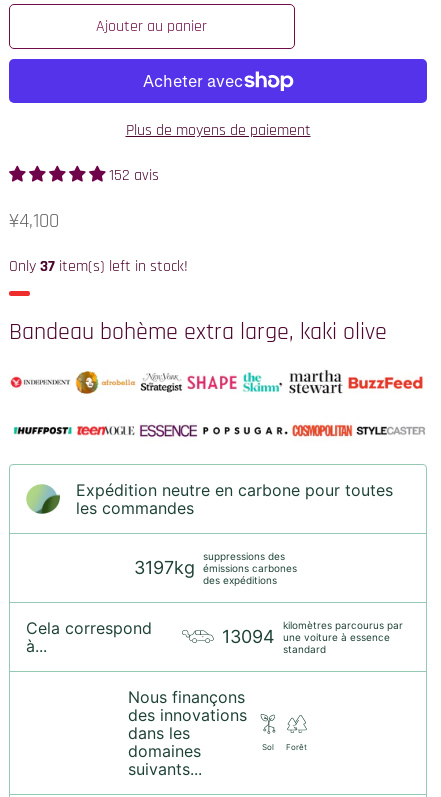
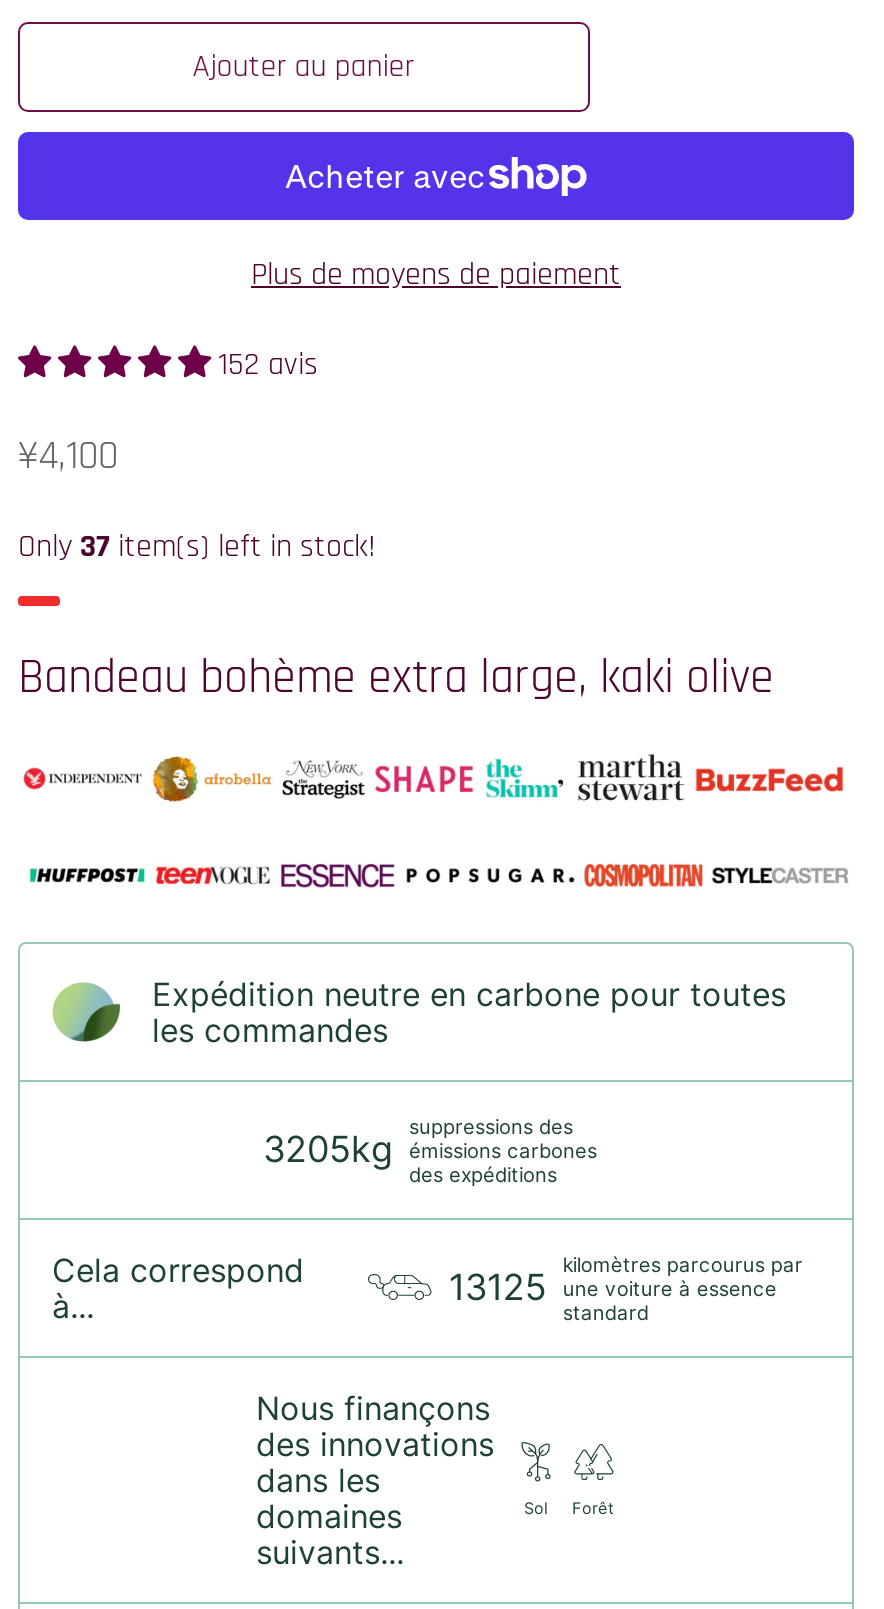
- 3197kg émissions carbones
+ 3205kg émissions carbones

- 13094 une voiture à essence
+ 13125 une voiture à essence
